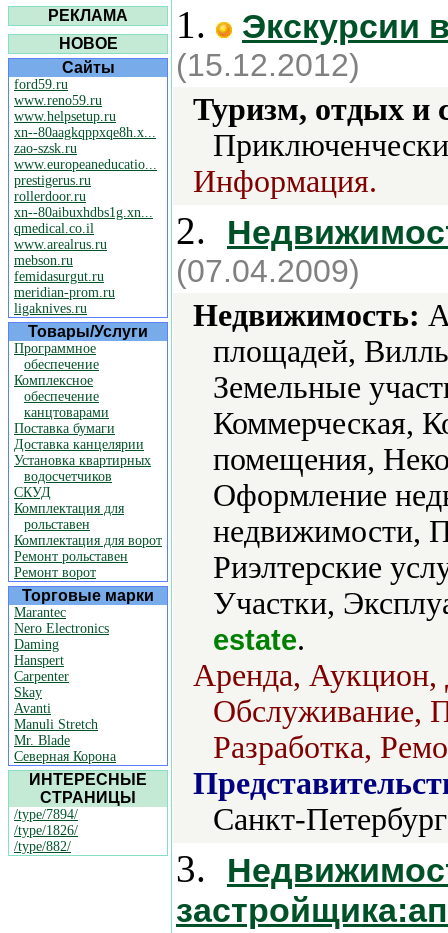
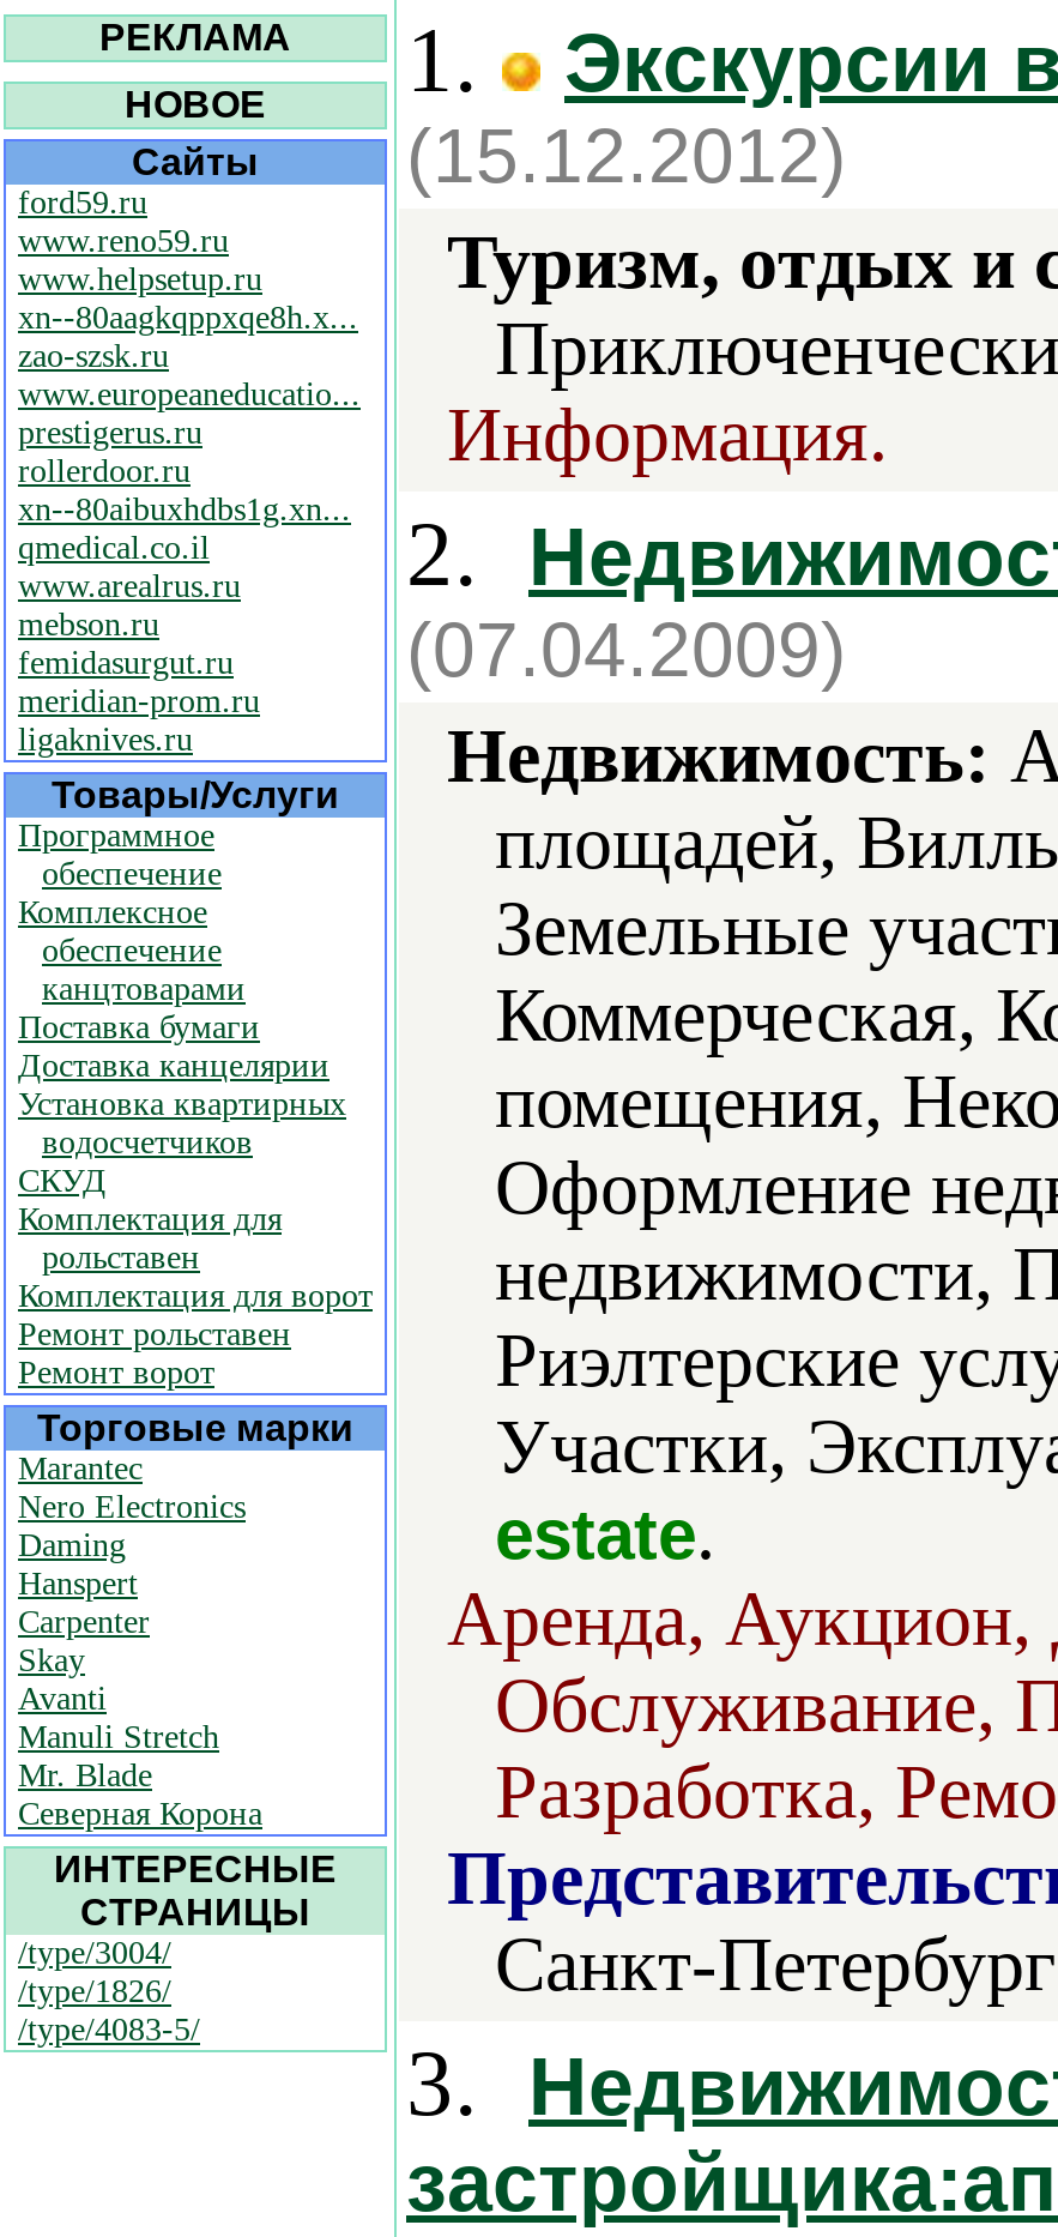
- /type/7894/
+ /type/3004/

- /type/882/
+ /type/4083-5/
